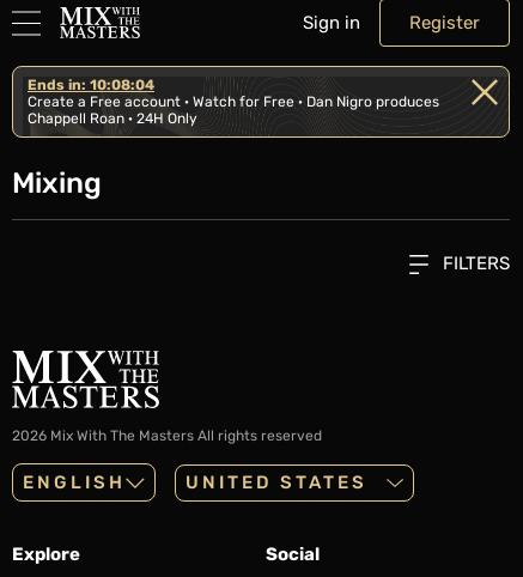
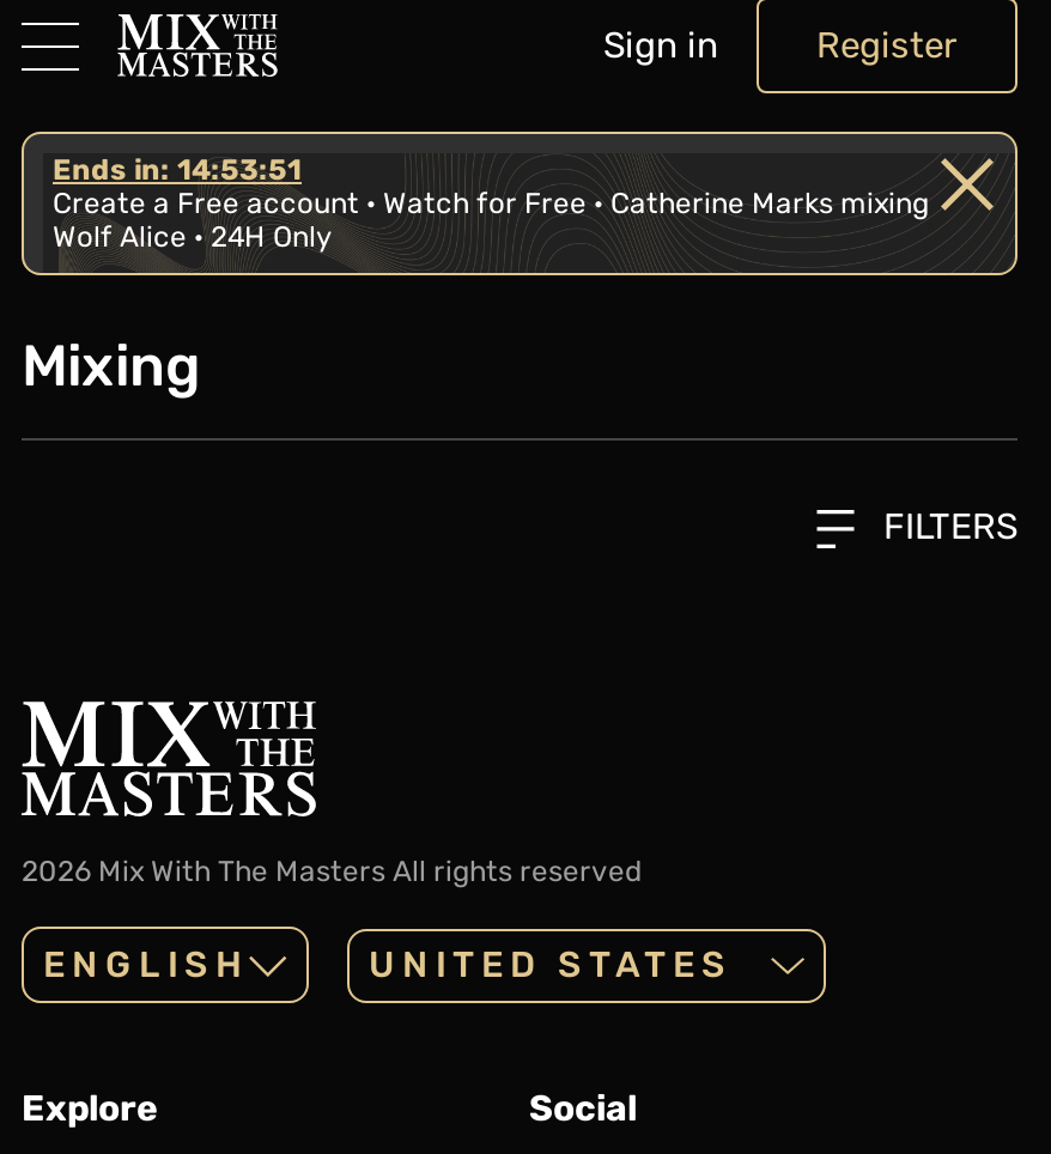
- Ends in: 10:08:04
+ Ends in: 14:53:51

- Create a Free account · Watch for Free · Dan Nigro produces
+ Create a Free account · Watch for Free · Catherine Marks mixing

- Chappell Roan · 24H Only
+ Wolf Alice · 24H Only
